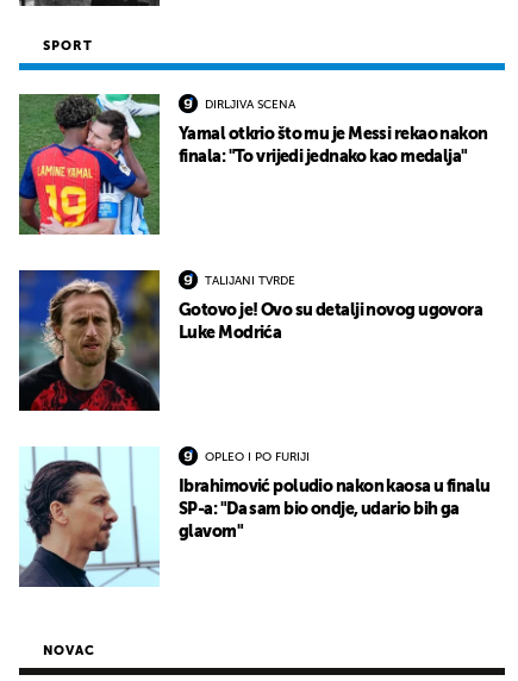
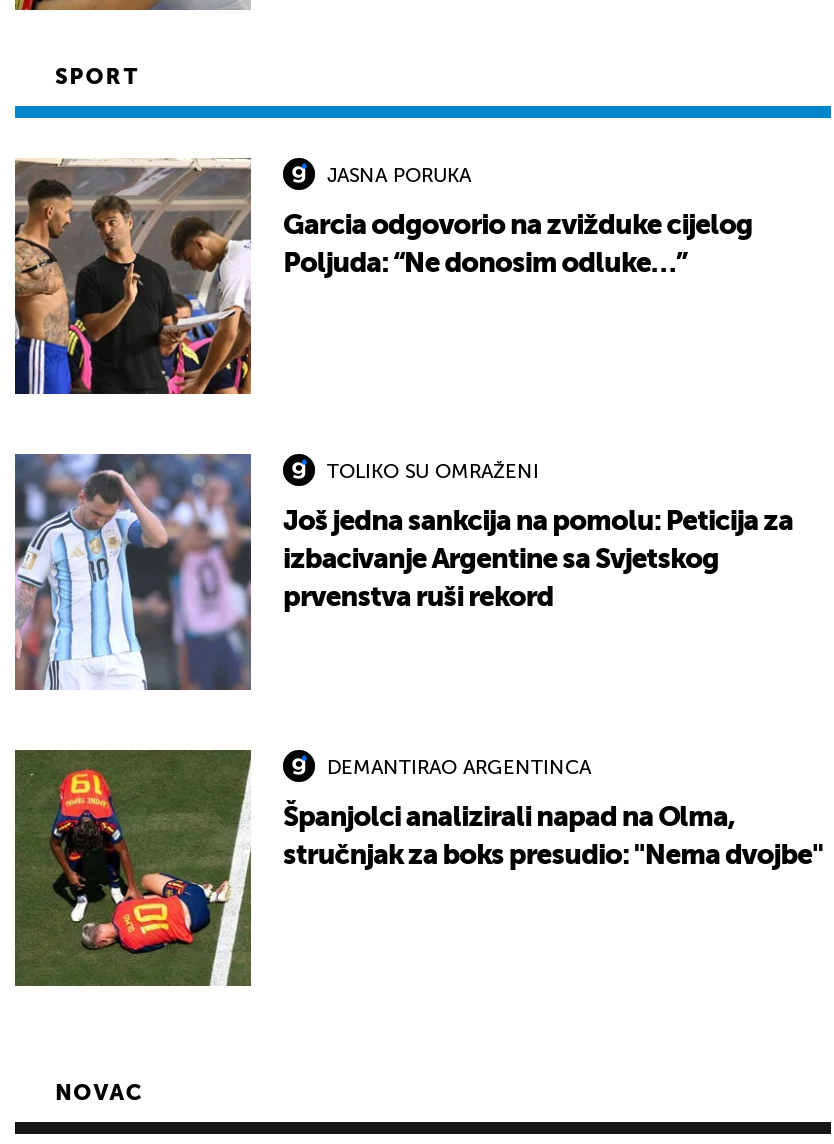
- [image]
- Yamal otkrio što mu je Messi rekao nakon
- finala: "To vrijedi jednako kao medalja"
+ [image]
+ Garcia odgovorio na zvižduke cijelog
+ Poljuda: “Ne donosim odluke…”

- DIRLJIVA SCENA
+ JASNA PORUKA

- [image]
- Gotovo je! Ovo su detalji novog ugovora
- Luke Modrića
+ [image]
+ Još jedna sankcija na pomolu: Peticija za
+ izbacivanje Argentine sa Svjetskog
+ prvenstva ruši rekord

- TALIJANI TVRDE
+ TOLIKO SU OMRAŽENI

- [image]
- Ibrahimović poludio nakon kaosa u finalu
- SP-a: "Da sam bio ondje, udario bih ga
- glavom"
+ [image]
+ Španjolci analizirali napad na Olma,
+ stručnjak za boks presudio: "Nema dvojbe"

- OPLEO I PO FURIJI
+ DEMANTIRAO ARGENTINCA
